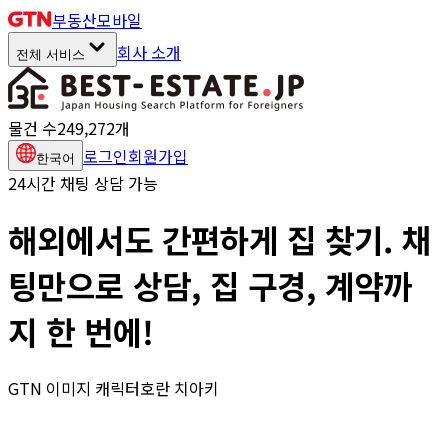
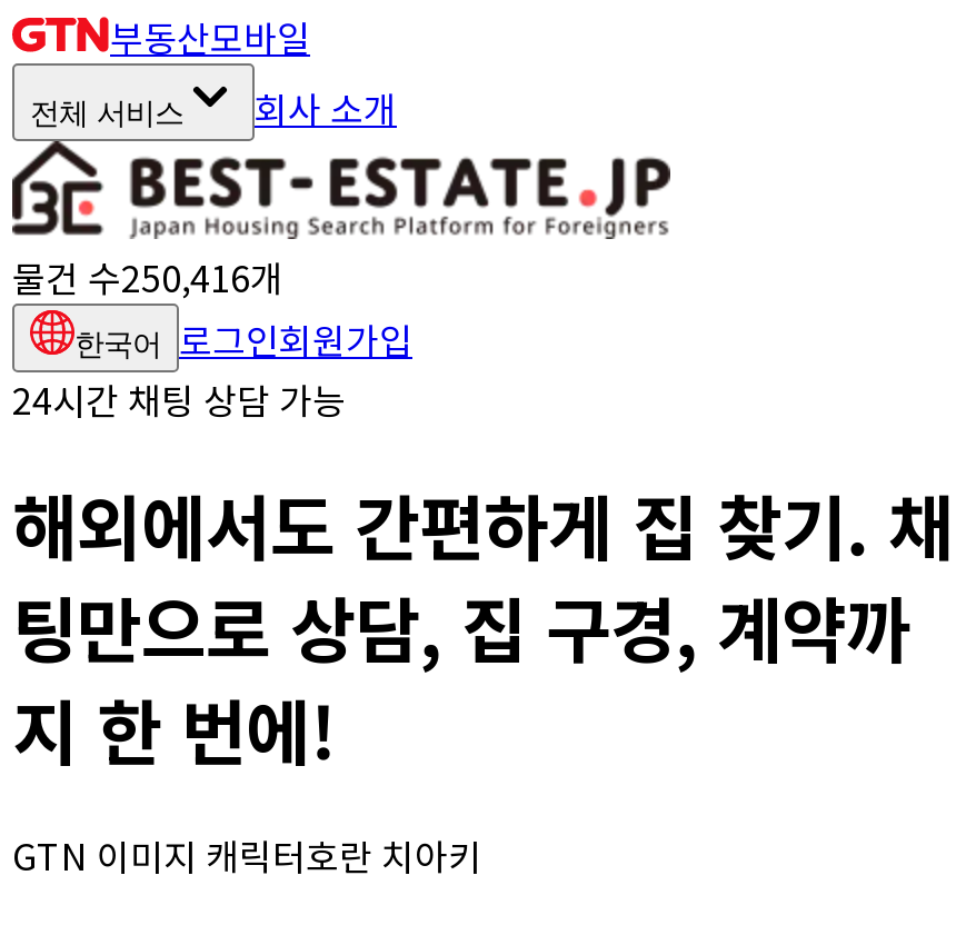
- 물건 수249,272개
+ 물건 수250,416개
